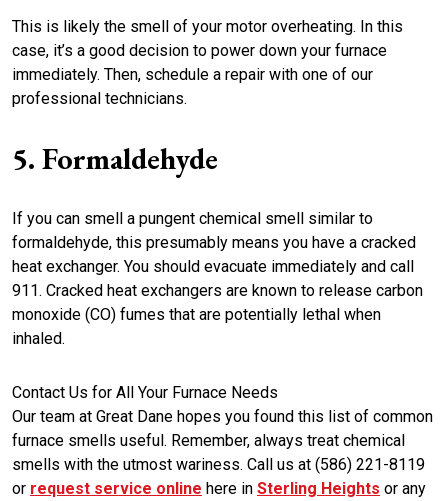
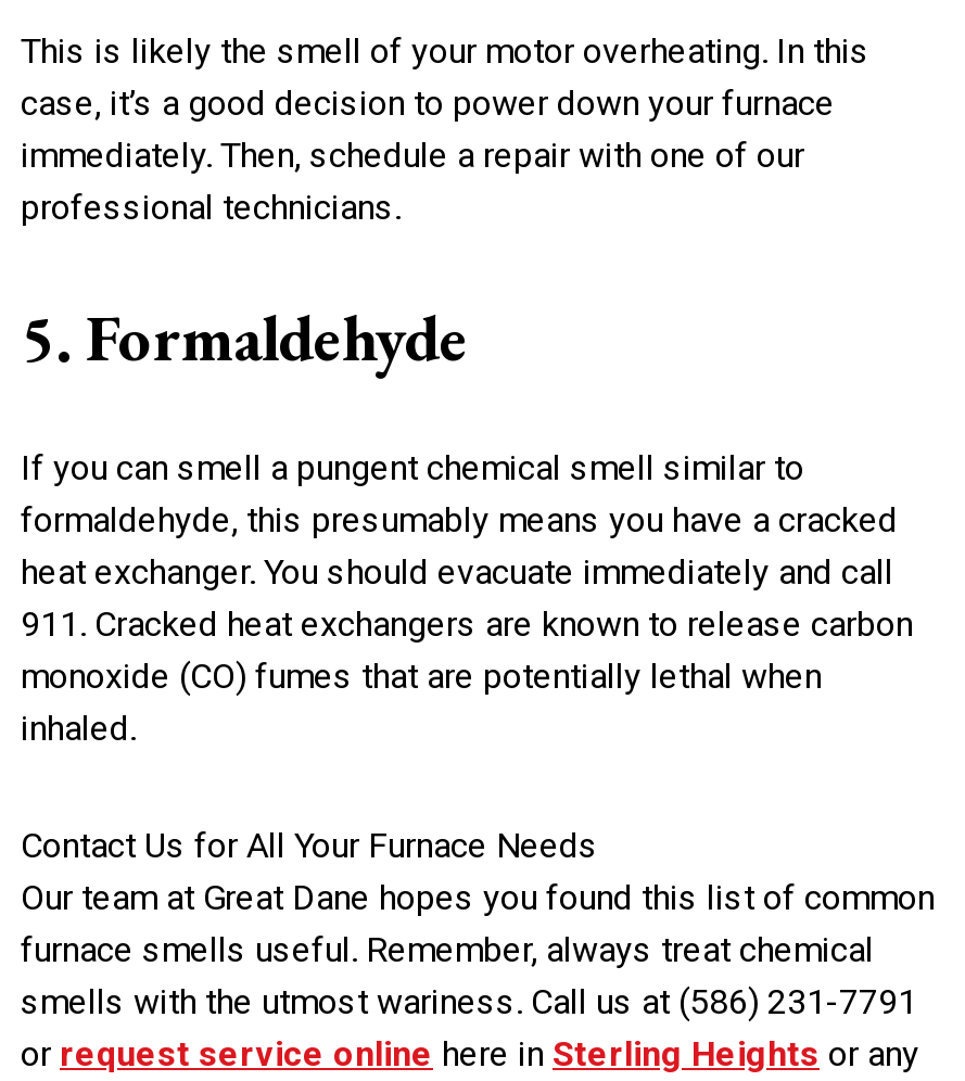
- smells with the utmost wariness. Call us at (586) 221-8119
+ smells with the utmost wariness. Call us at (586) 231-7791
